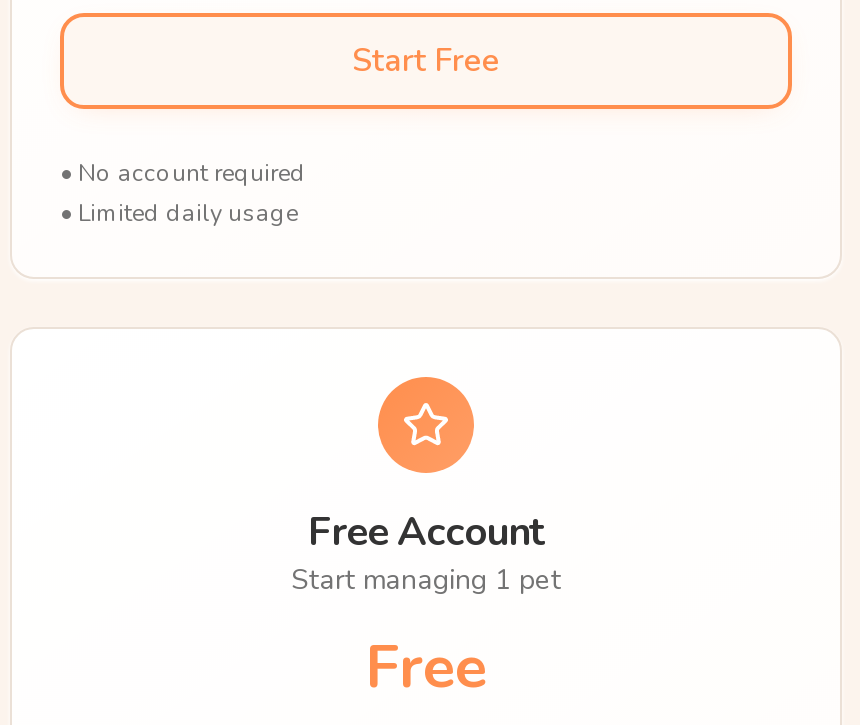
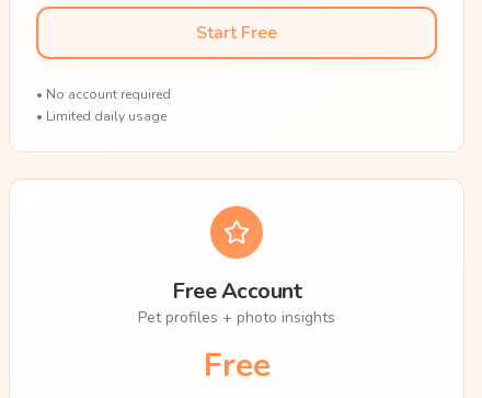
- Start managing 1 pet
+ Pet profiles + photo insights
